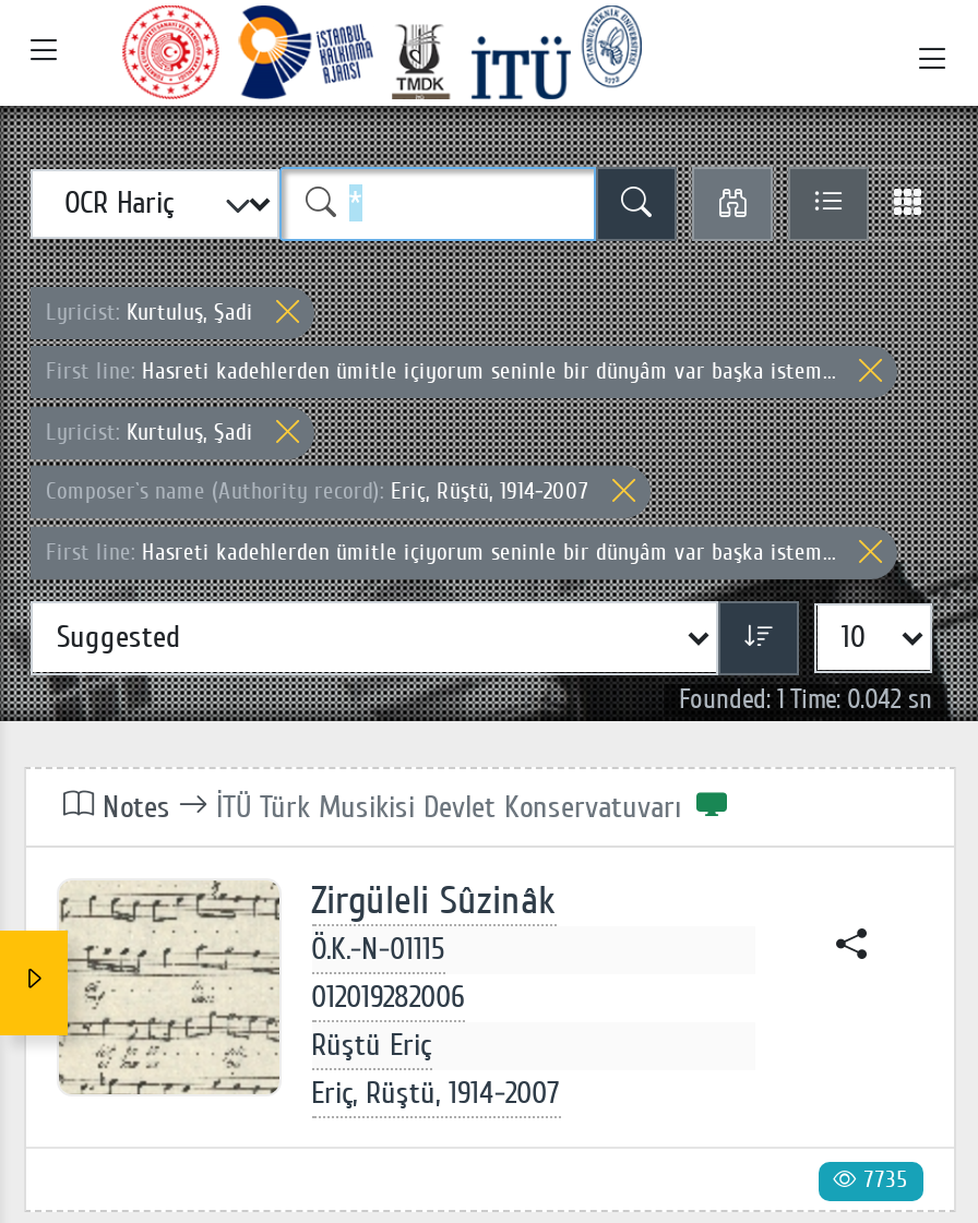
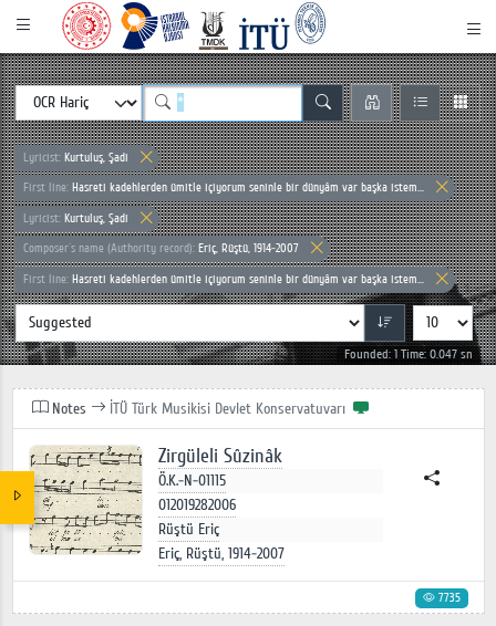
- Founded: 1 Time: 0.042 sn
+ Founded: 1 Time: 0.047 sn
